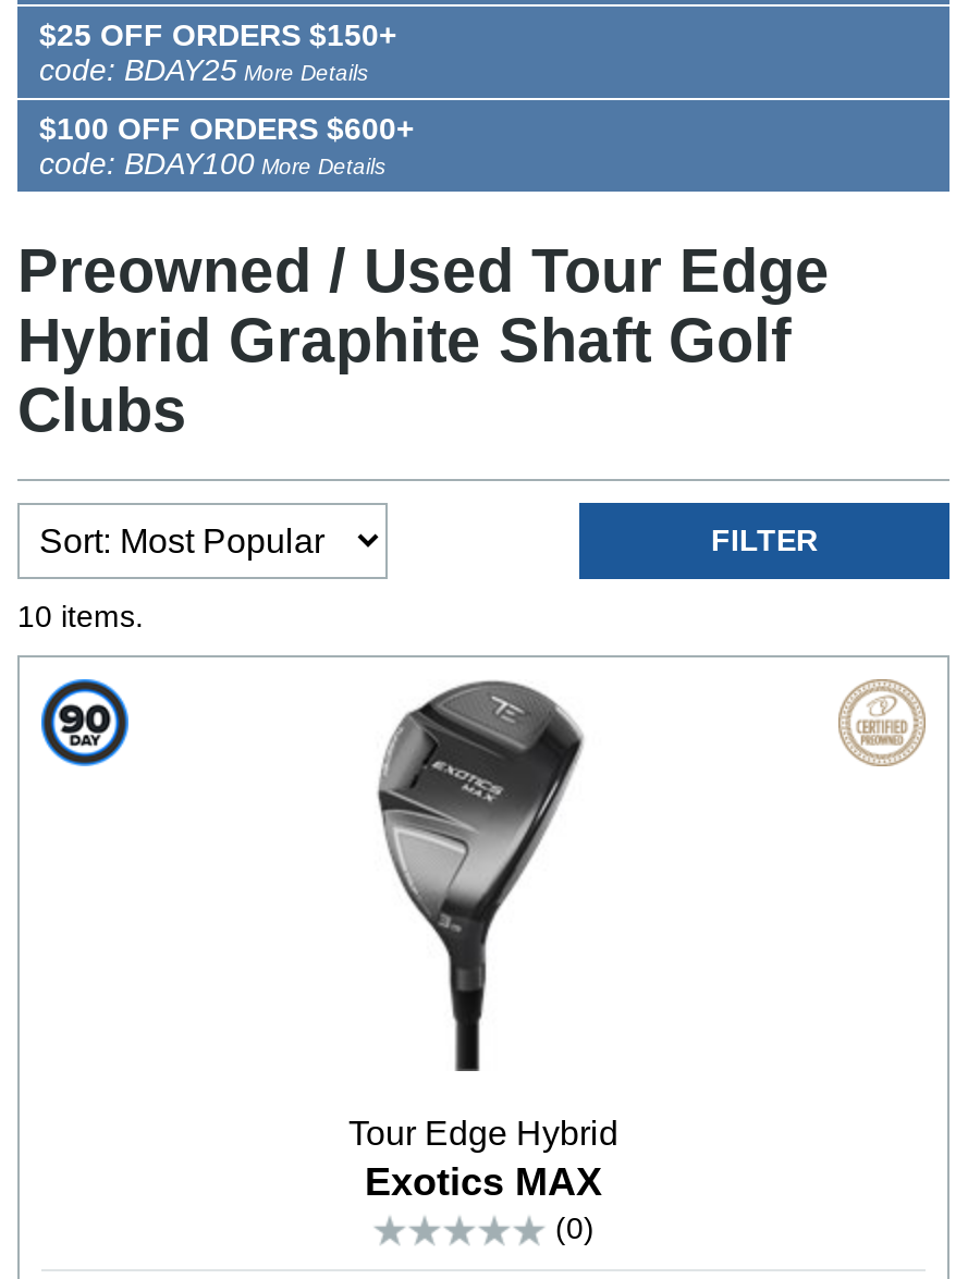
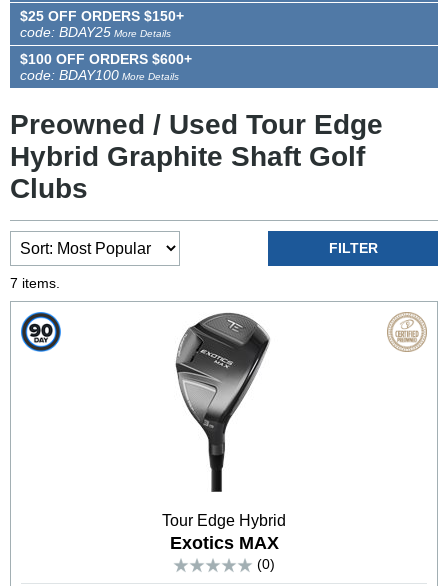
- 10 items.
+ 7 items.
